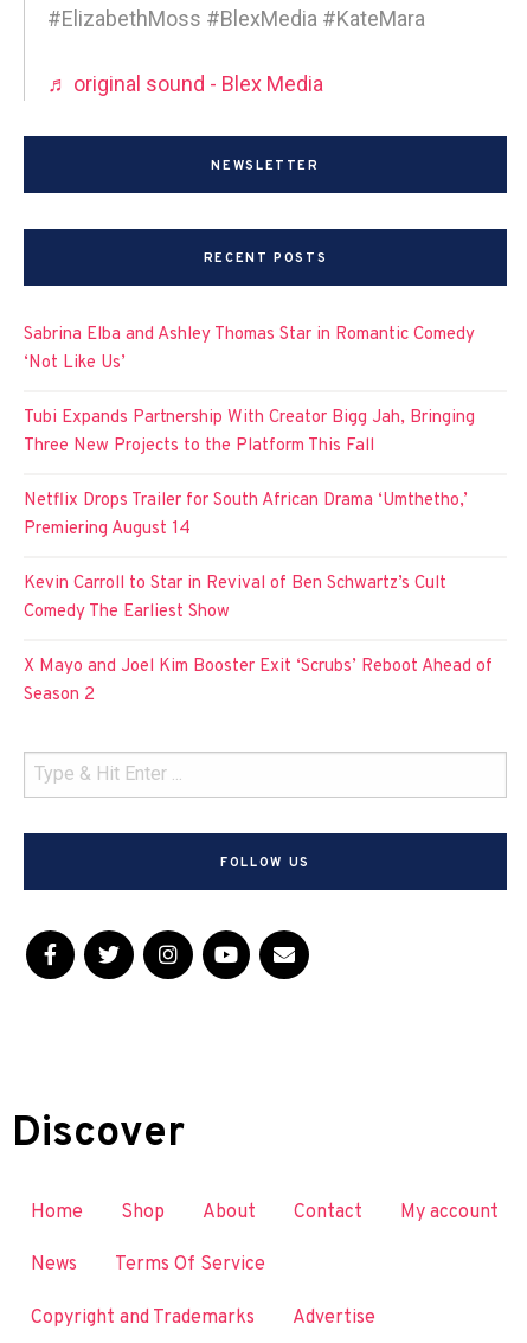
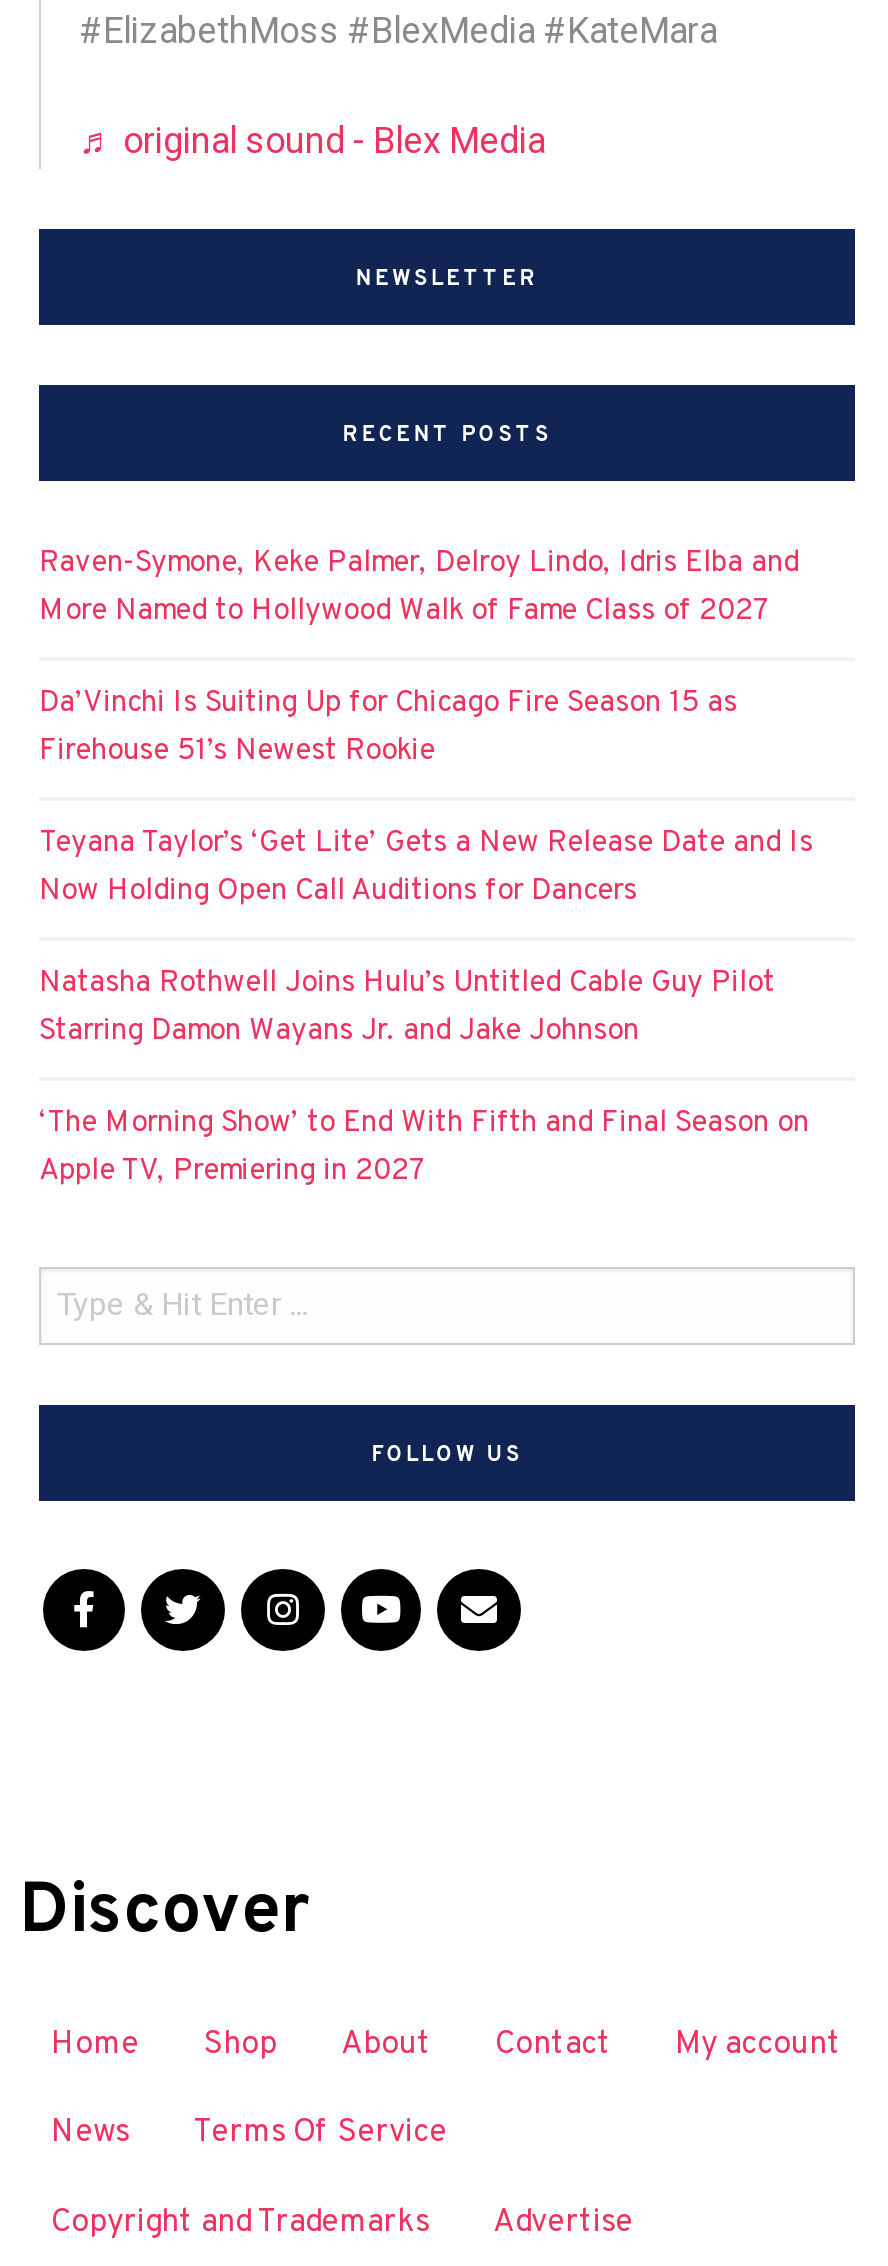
- Sabrina Elba and Ashley Thomas Star in Romantic Comedy
- ‘Not Like Us’
+ Raven-Symone, Keke Palmer, Delroy Lindo, Idris Elba and
+ More Named to Hollywood Walk of Fame Class of 2027

- Tubi Expands Partnership With Creator Bigg Jah, Bringing
- Three New Projects to the Platform This Fall
+ Da’Vinchi Is Suiting Up for Chicago Fire Season 15 as
+ Firehouse 51’s Newest Rookie

- Netflix Drops Trailer for South African Drama ‘Umthetho,’
- Premiering August 14
+ Teyana Taylor’s ‘Get Lite’ Gets a New Release Date and Is
+ Now Holding Open Call Auditions for Dancers

- Kevin Carroll to Star in Revival of Ben Schwartz’s Cult
- Comedy The Earliest Show
+ Natasha Rothwell Joins Hulu’s Untitled Cable Guy Pilot
+ Starring Damon Wayans Jr. and Jake Johnson

- X Mayo and Joel Kim Booster Exit ‘Scrubs’ Reboot Ahead of
- Season 2
+ ‘The Morning Show’ to End With Fifth and Final Season on
+ Apple TV, Premiering in 2027
